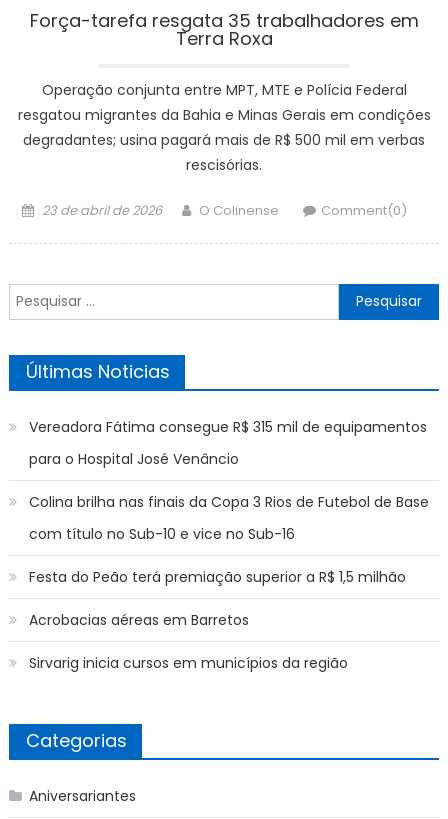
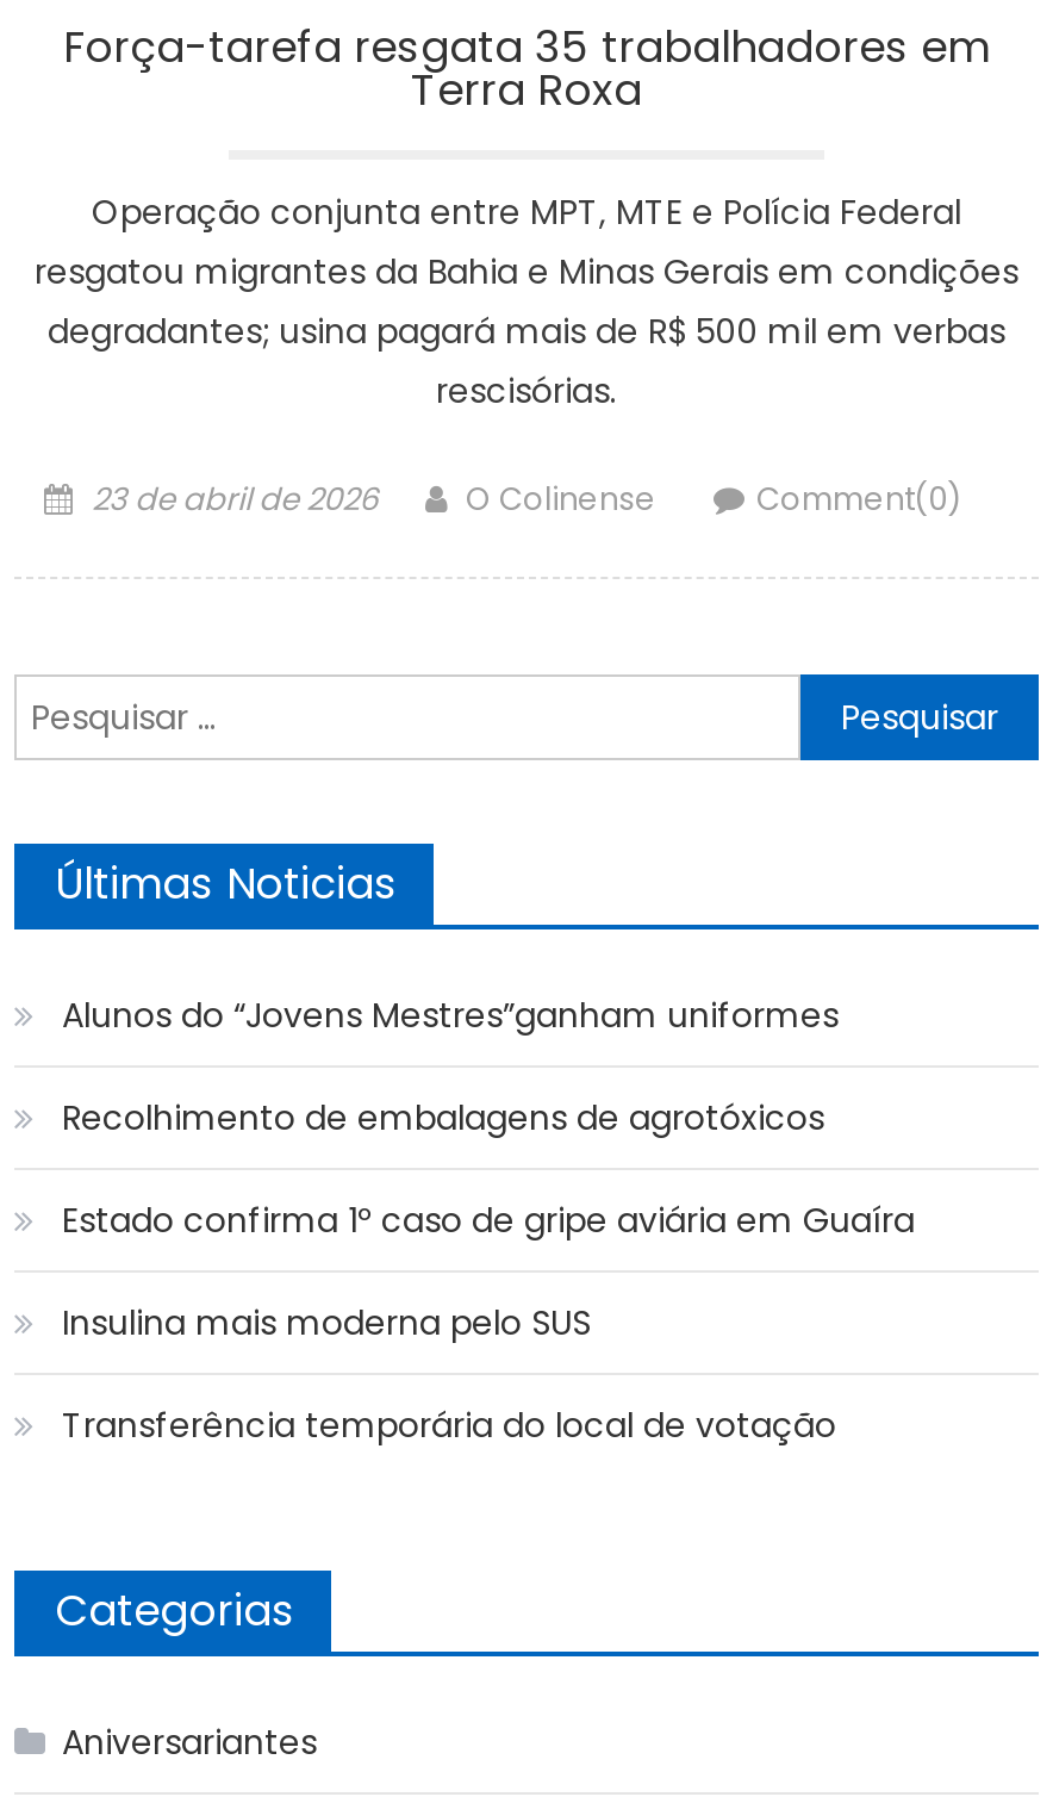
- Vereadora Fátima consegue R$ 315 mil de equipamentos
- para o Hospital José Venâncio
- Colina brilha nas finais da Copa 3 Rios de Futebol de Base
- com título no Sub-10 e vice no Sub-16
- Festa do Peão terá premiação superior a R$ 1,5 milhão
- Acrobacias aéreas em Barretos
- Sirvarig inicia cursos em municípios da região
+ Alunos do “Jovens Mestres”ganham uniformes
+ Recolhimento de embalagens de agrotóxicos
+ Estado confirma 1º caso de gripe aviária em Guaíra
+ Insulina mais moderna pelo SUS
+ Transferência temporária do local de votação
